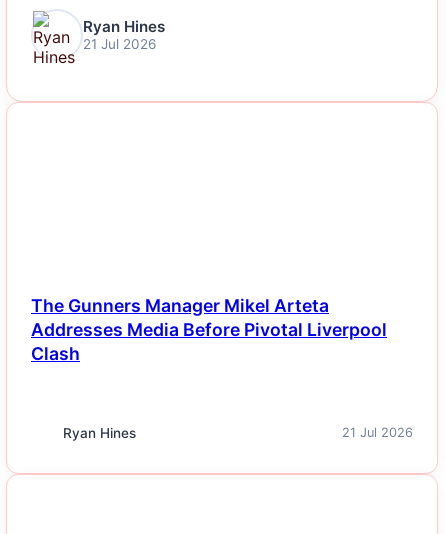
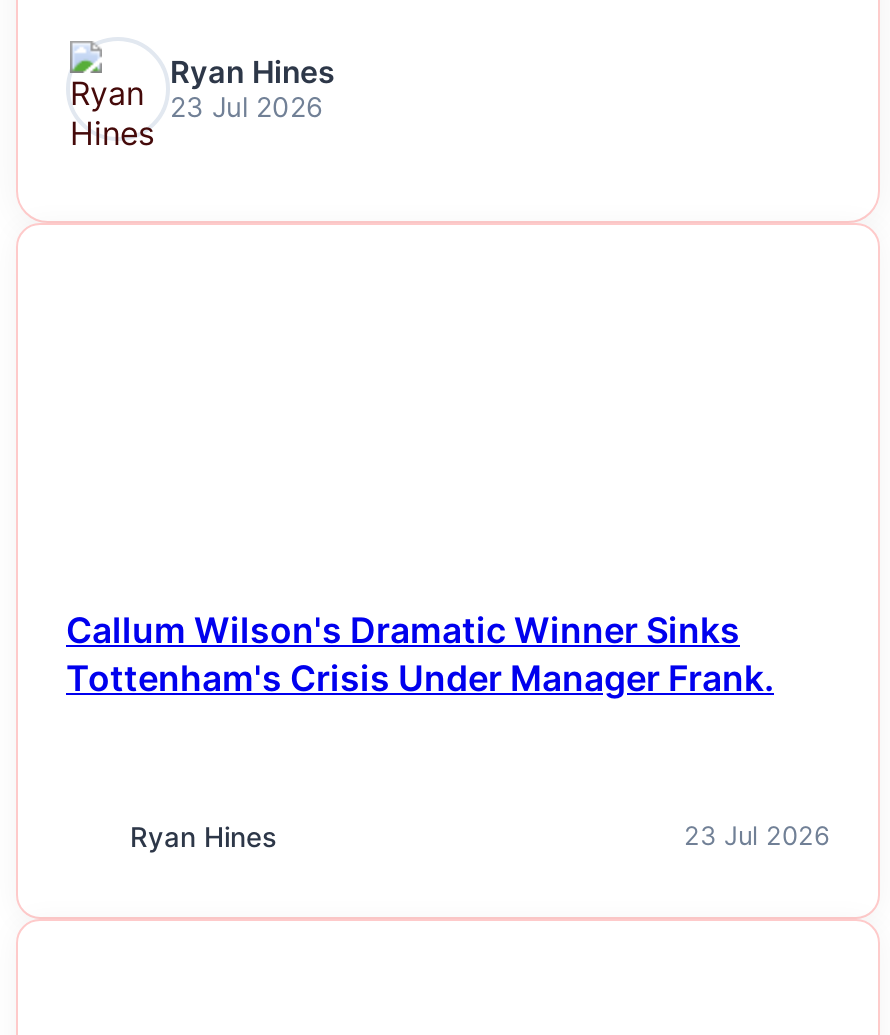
- 21 Jul 2026
+ 23 Jul 2026

- The Gunners Manager Mikel Arteta
- Addresses Media Before Pivotal Liverpool
- Clash
+ Callum Wilson's Dramatic Winner Sinks
+ Tottenham's Crisis Under Manager Frank.

- 21 Jul 2026
+ 23 Jul 2026
